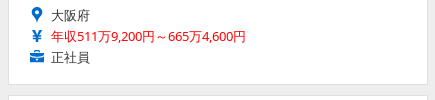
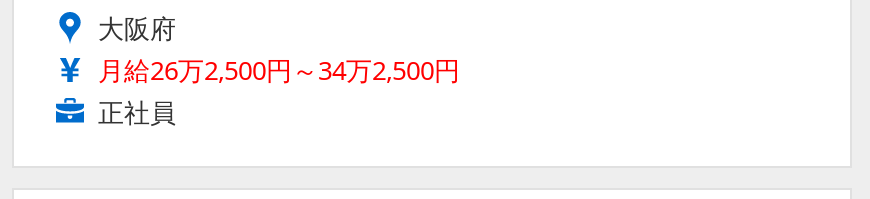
- 年収511万9,200円～665万4,600円
+ 月給26万2,500円～34万2,500円
